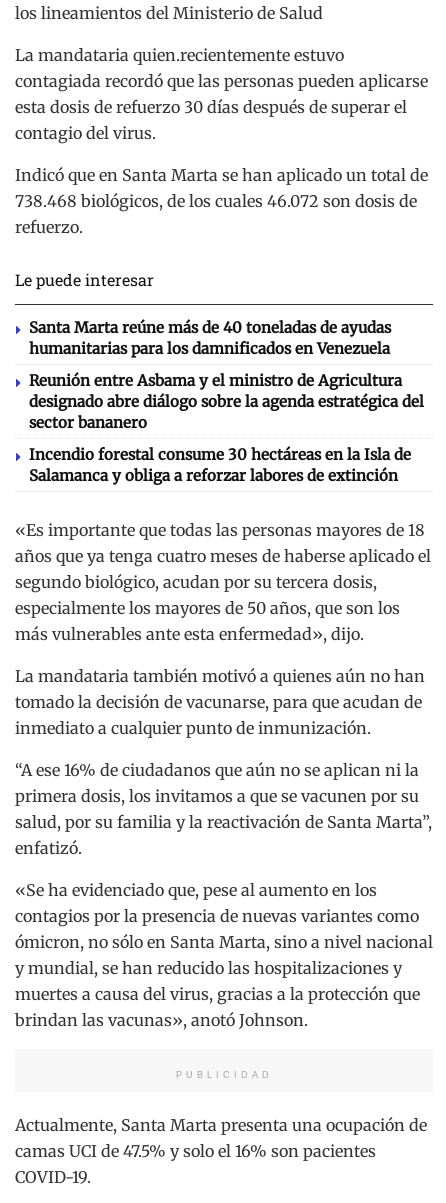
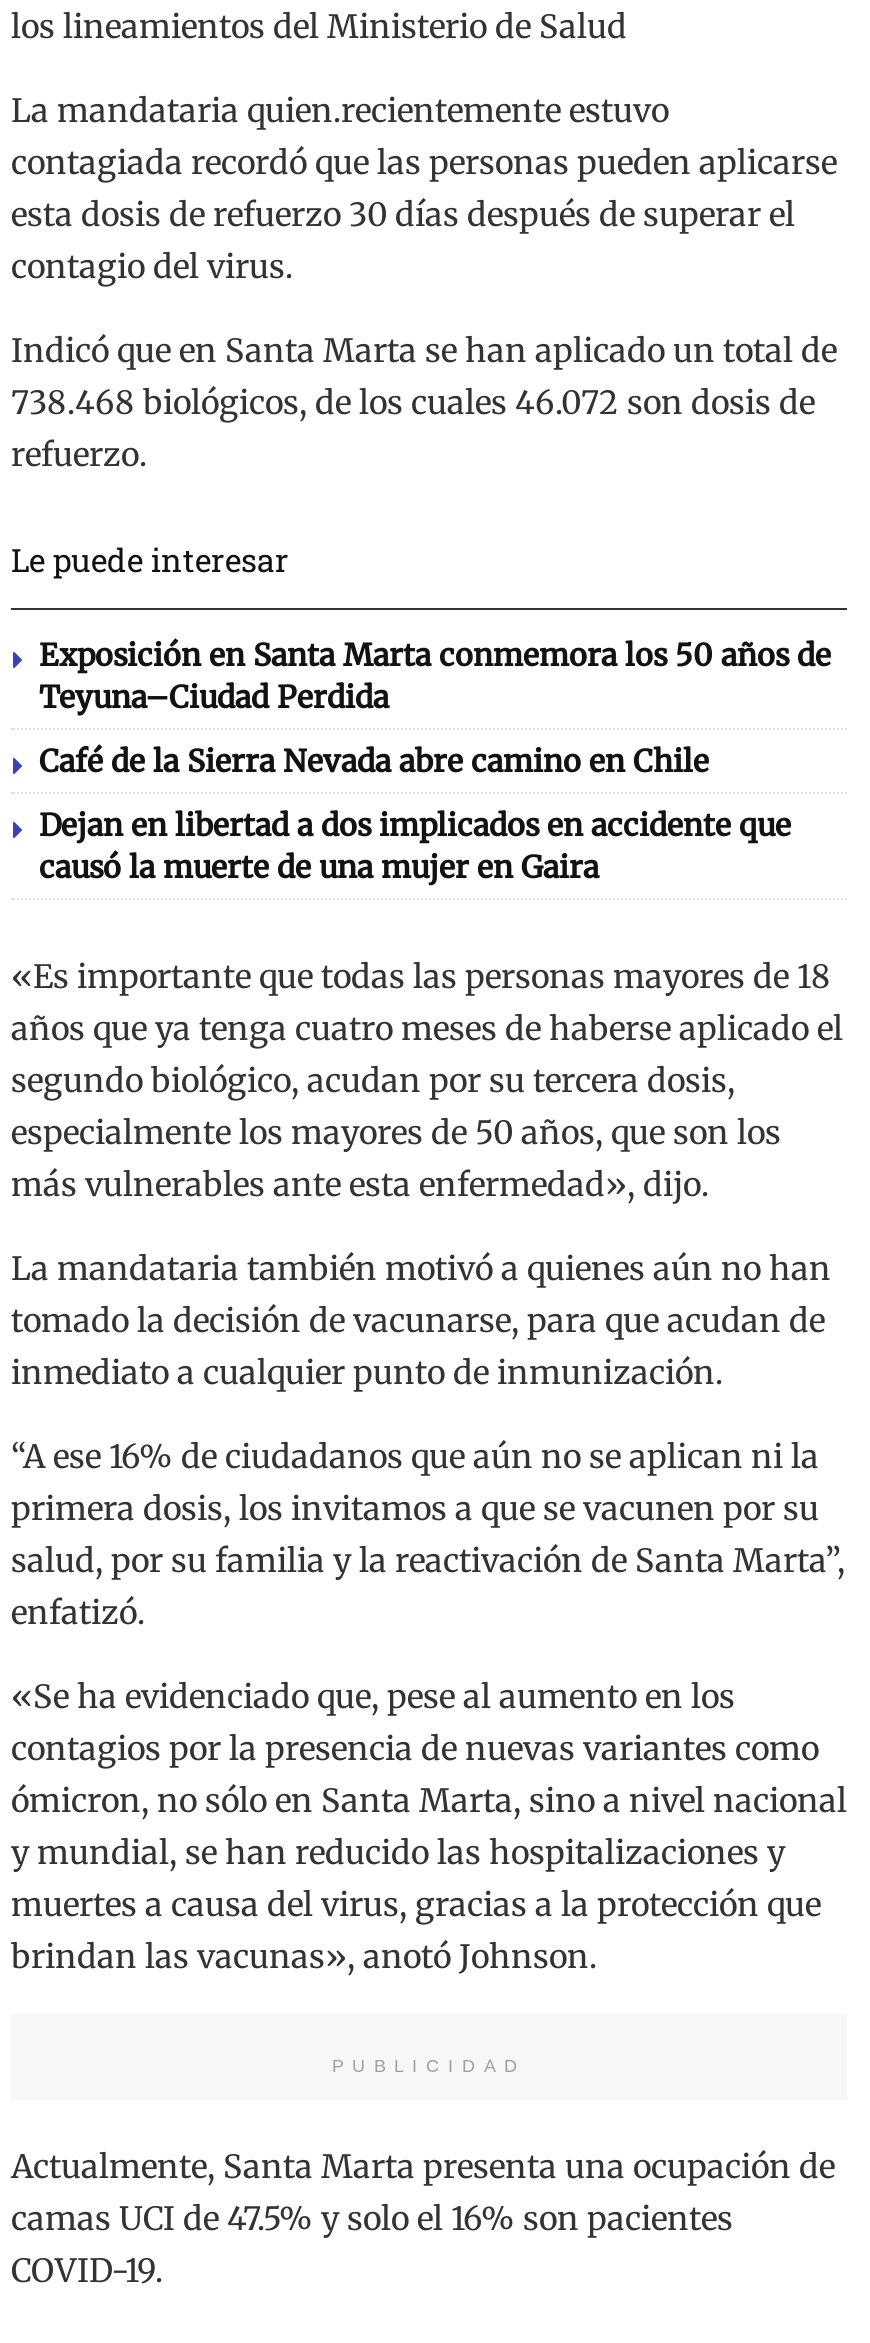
- Santa Marta reúne más de 40 toneladas de ayudas
- humanitarias para los damnificados en Venezuela
+ Exposición en Santa Marta conmemora los 50 años de
+ Teyuna–Ciudad Perdida

- Reunión entre Asbama y el ministro de Agricultura
- designado abre diálogo sobre la agenda estratégica del
- sector bananero
+ Café de la Sierra Nevada abre camino en Chile

- Incendio forestal consume 30 hectáreas en la Isla de
- Salamanca y obliga a reforzar labores de extinción
+ Dejan en libertad a dos implicados en accidente que
+ causó la muerte de una mujer en Gaira
